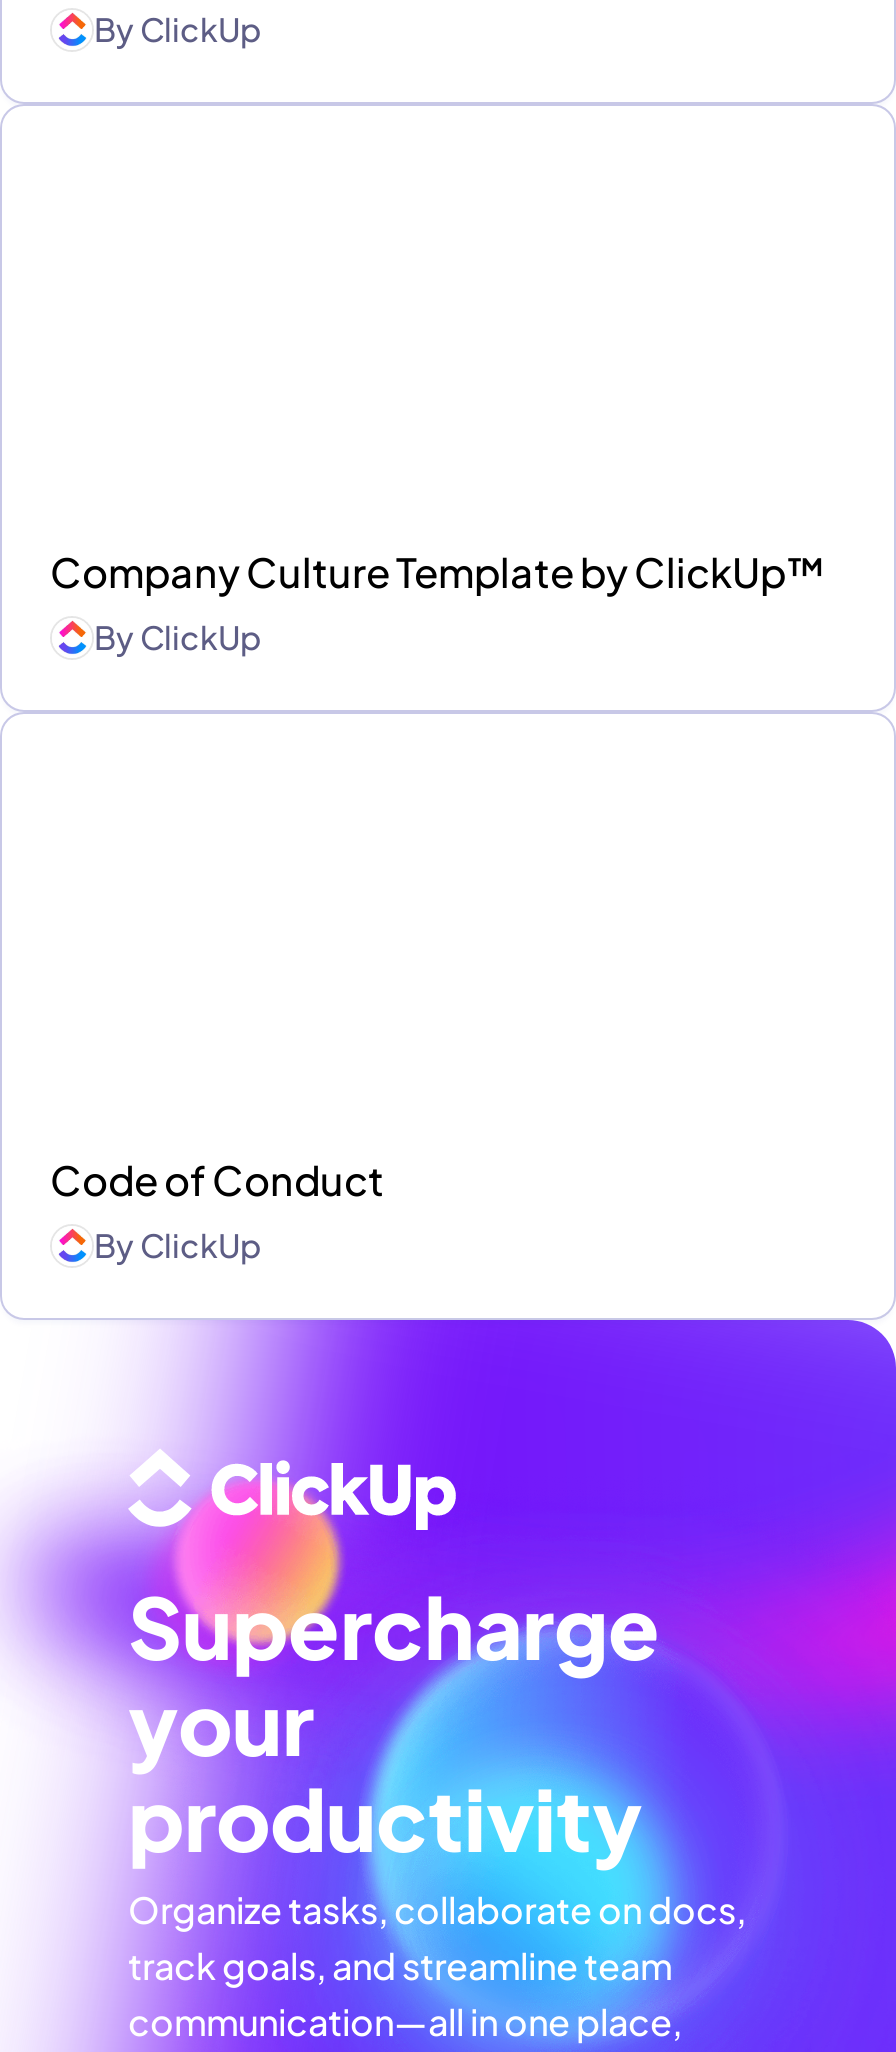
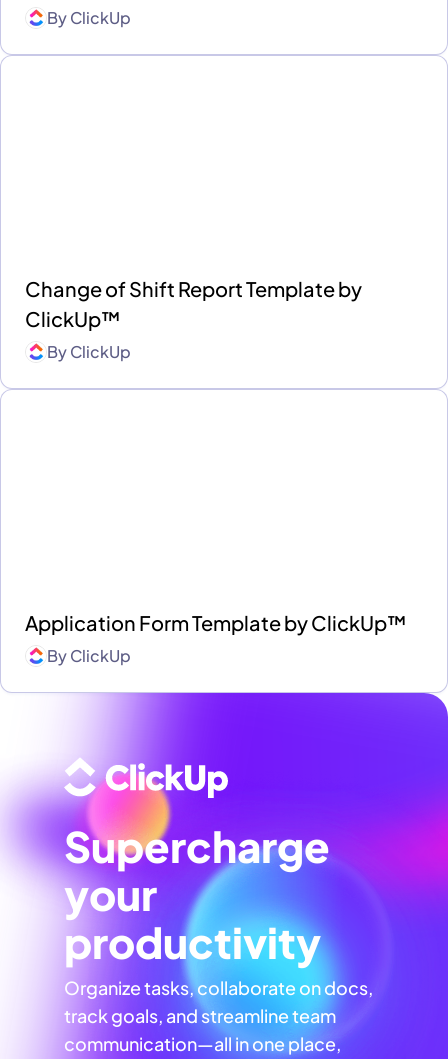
- Company Culture Template by ClickUp™
+ Change of Shift Report Template by
+ ClickUp™

- Code of Conduct
+ Application Form Template by ClickUp™
